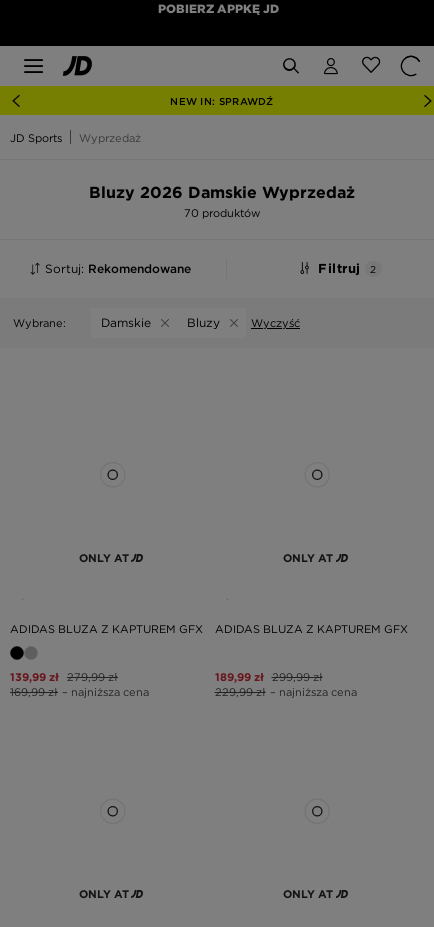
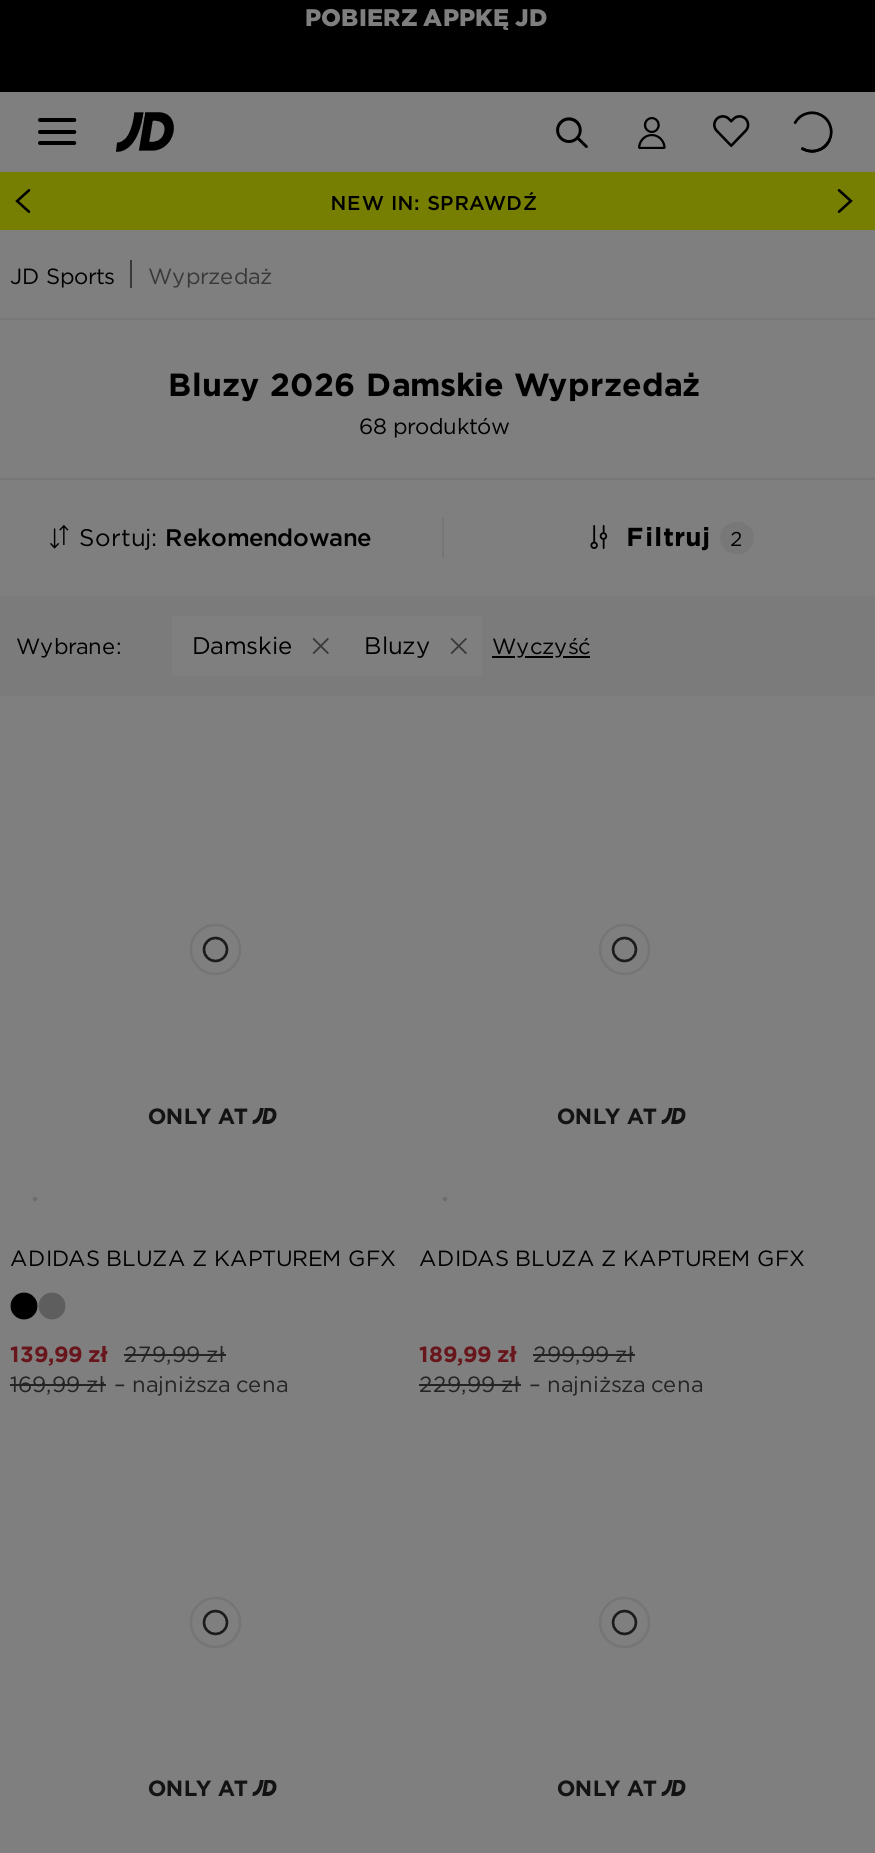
- 70 produktów
+ 68 produktów
